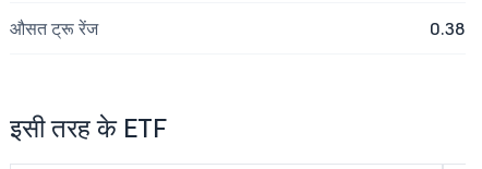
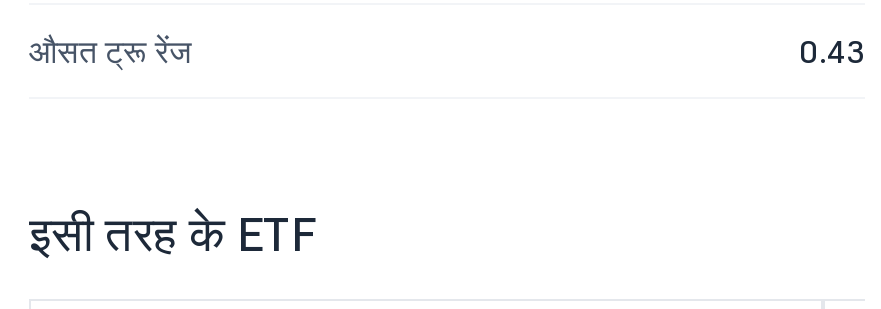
- 0.38
+ 0.43
